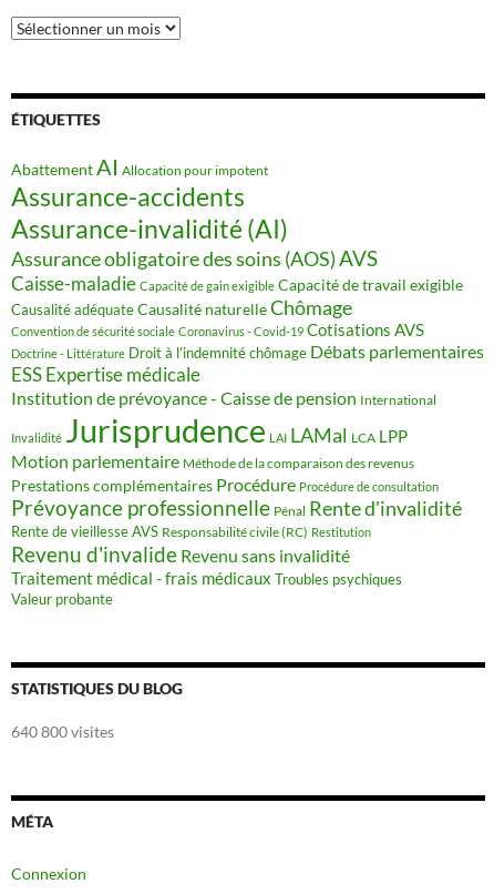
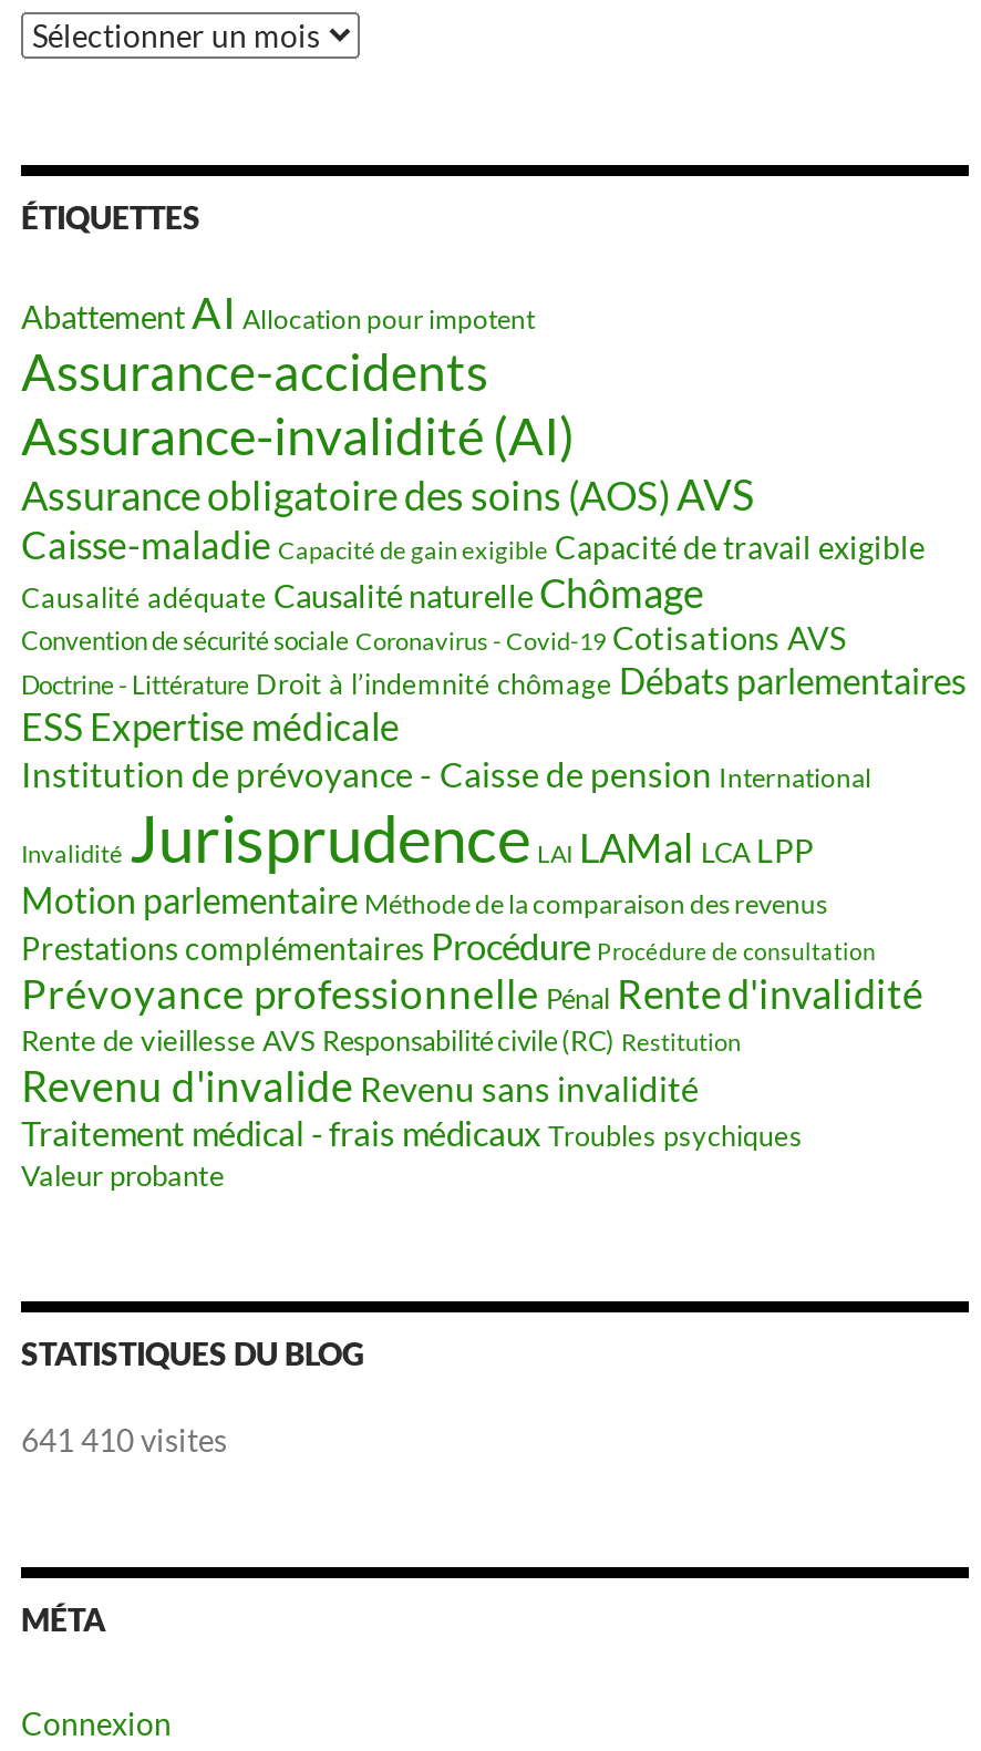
- 640 800 visites
+ 641 410 visites
